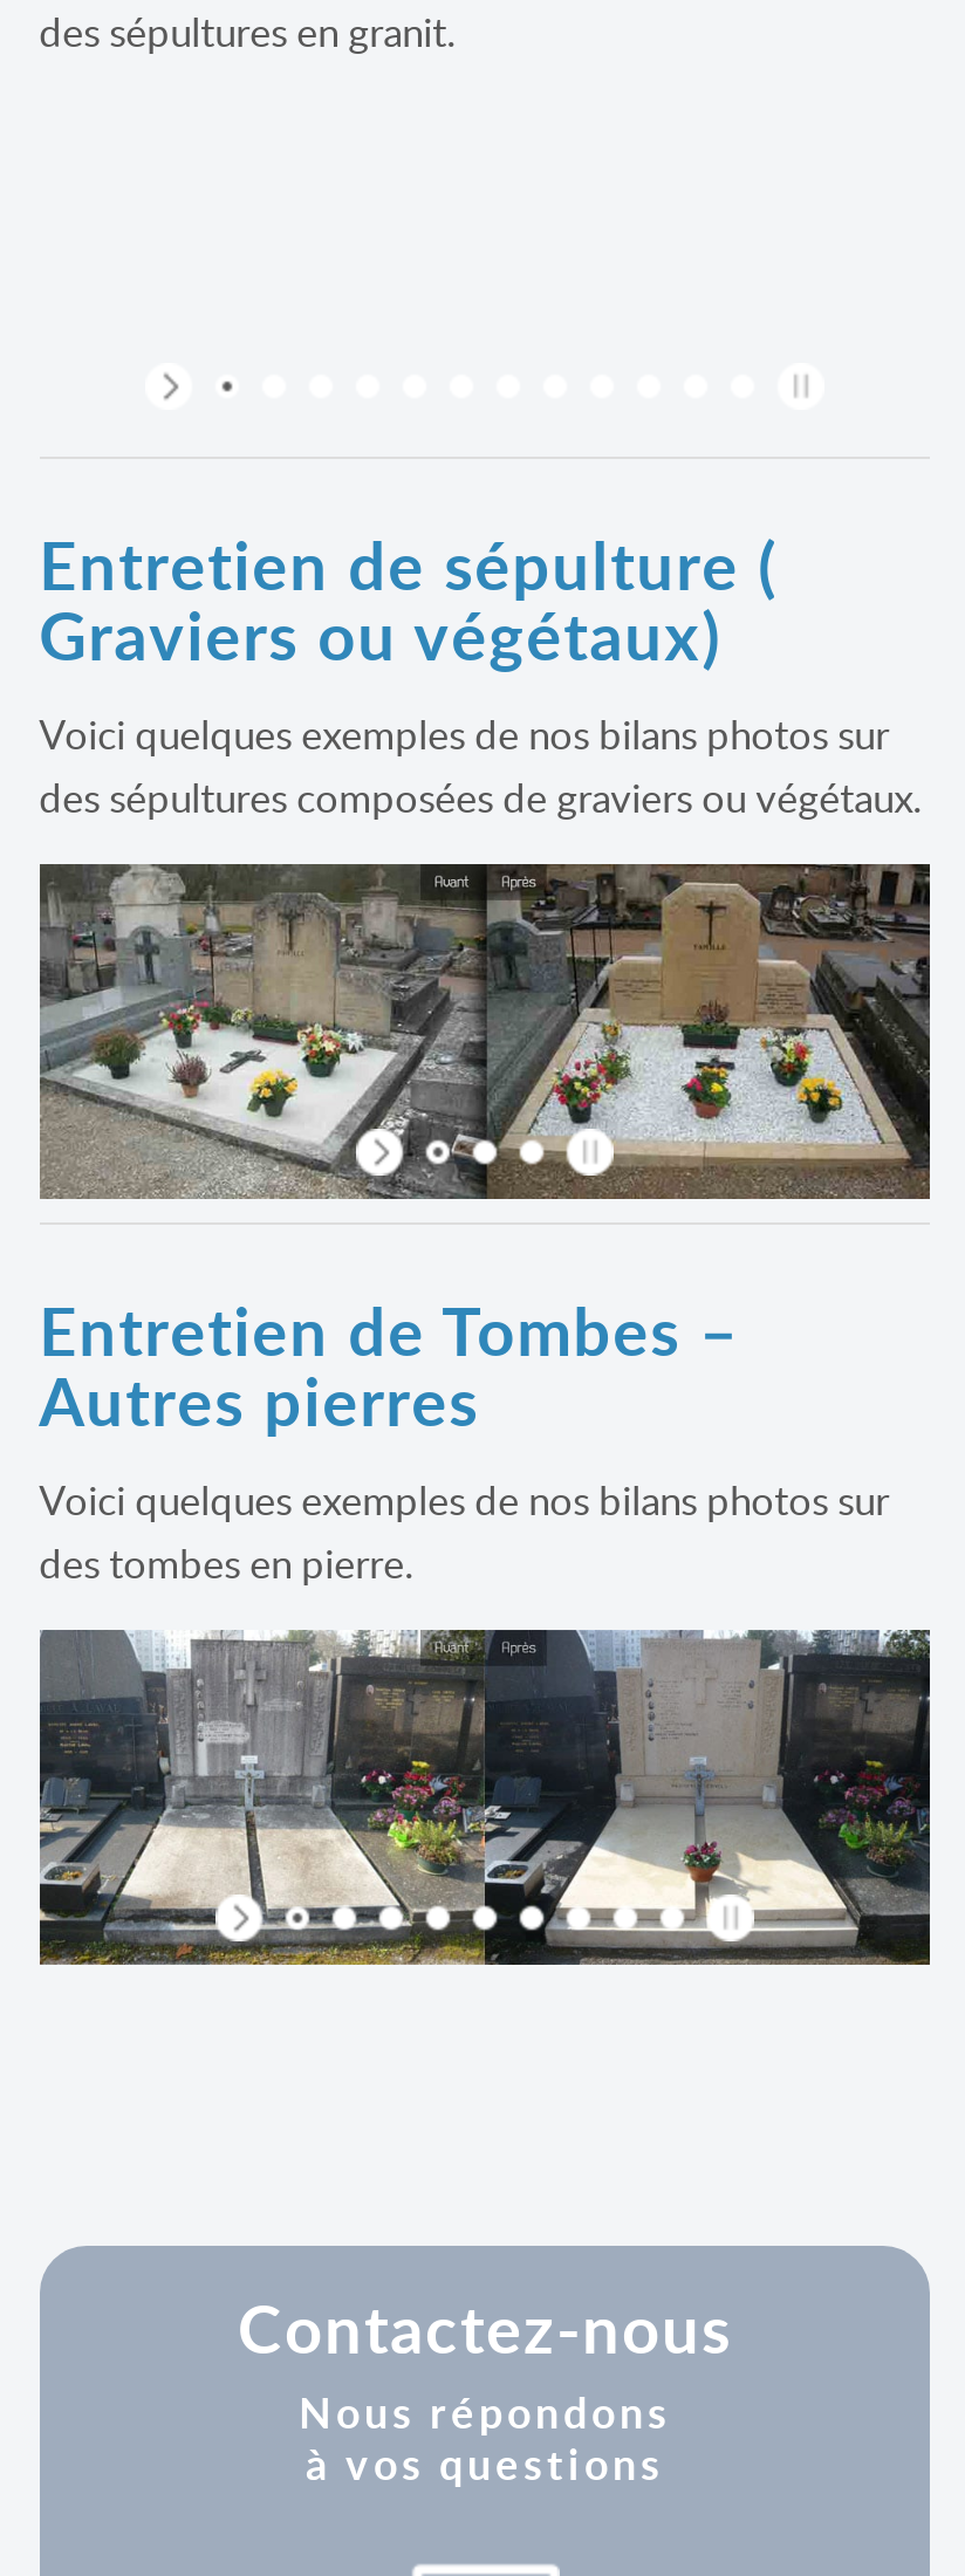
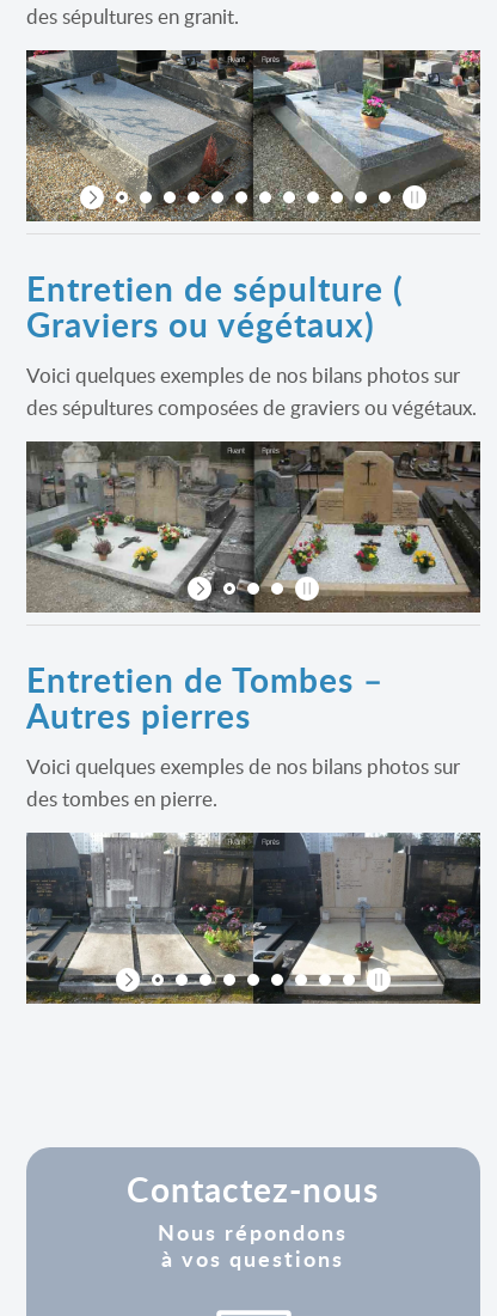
+ [image]
